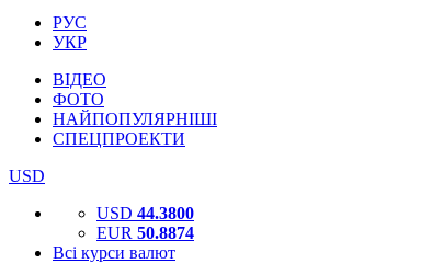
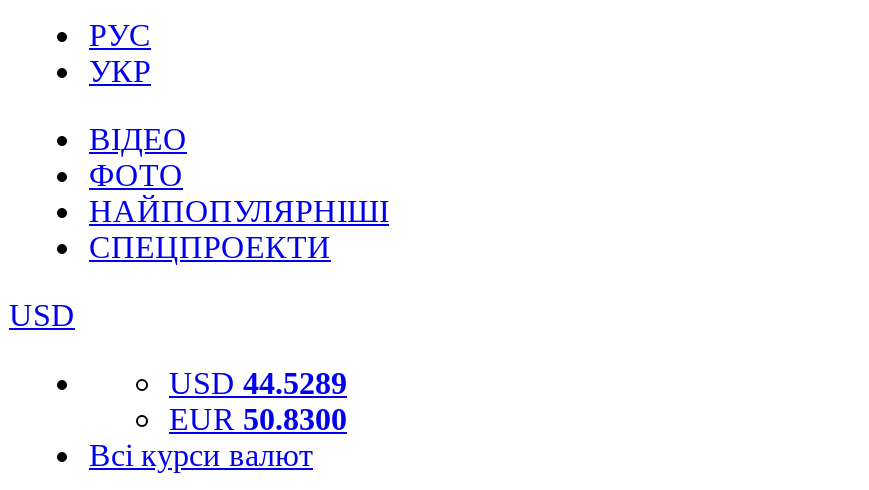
- USD 44.3800
+ USD 44.5289

- EUR 50.8874
+ EUR 50.8300
